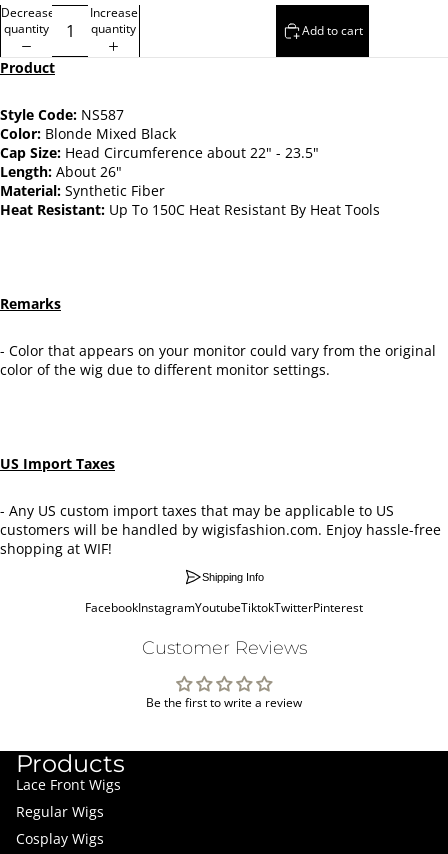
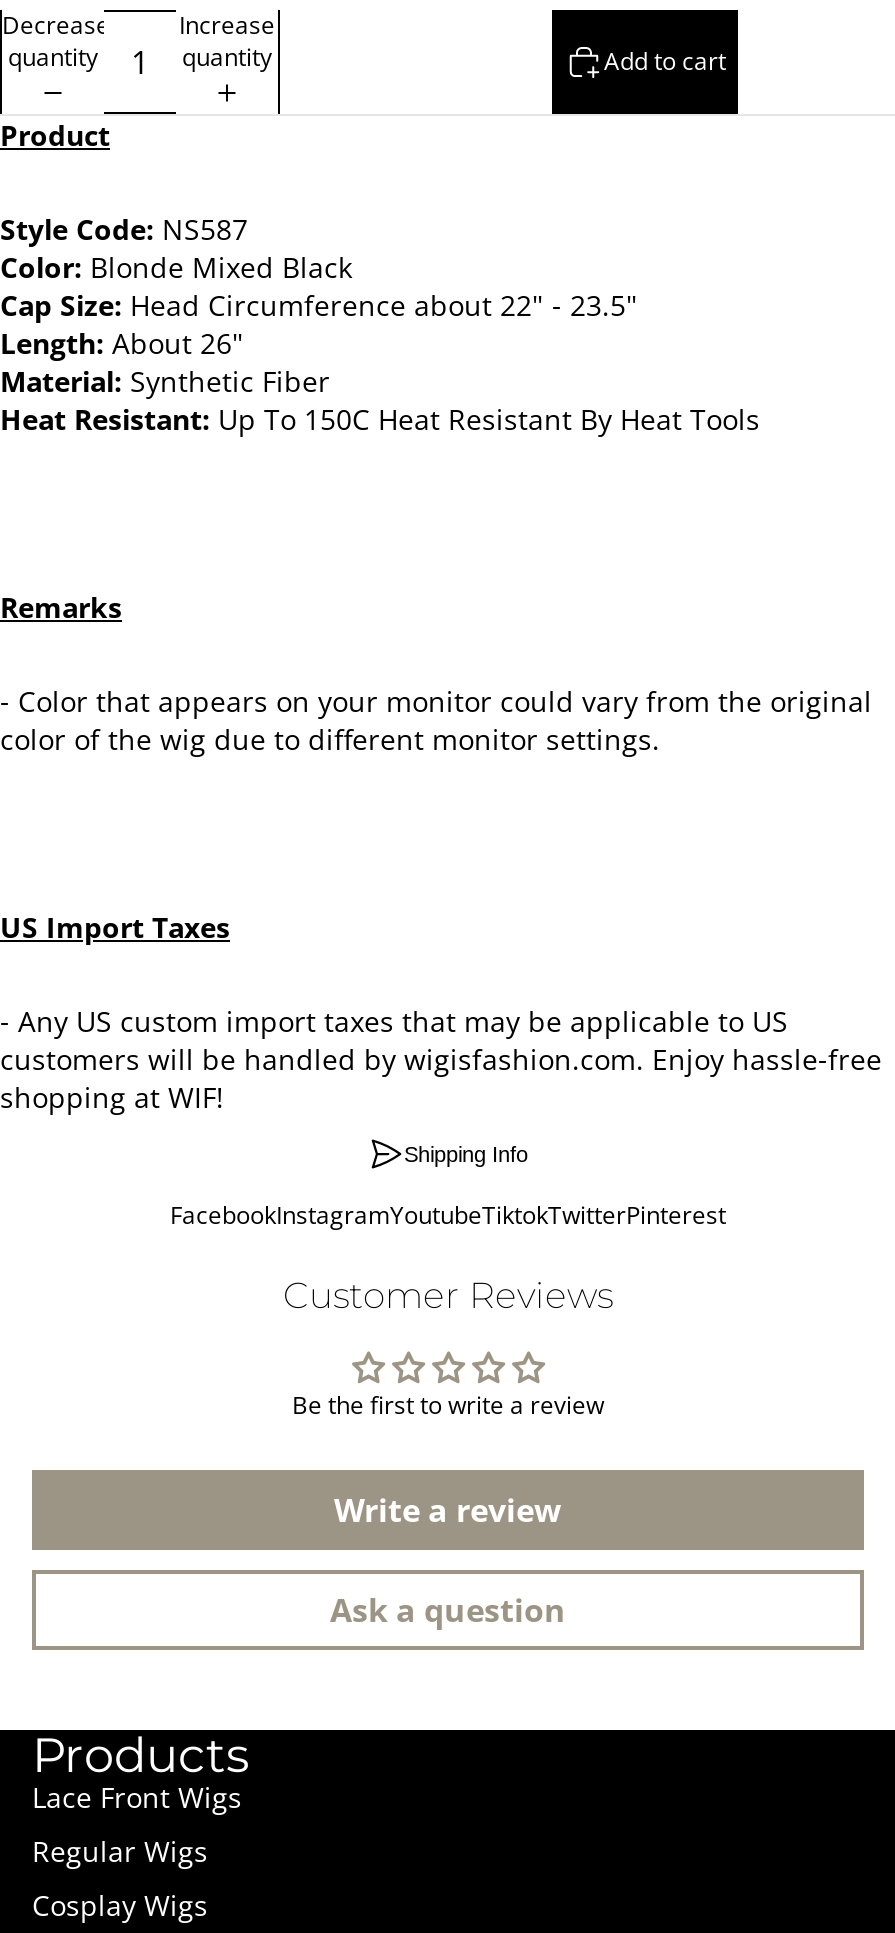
+ Write a review
+ Ask a question
